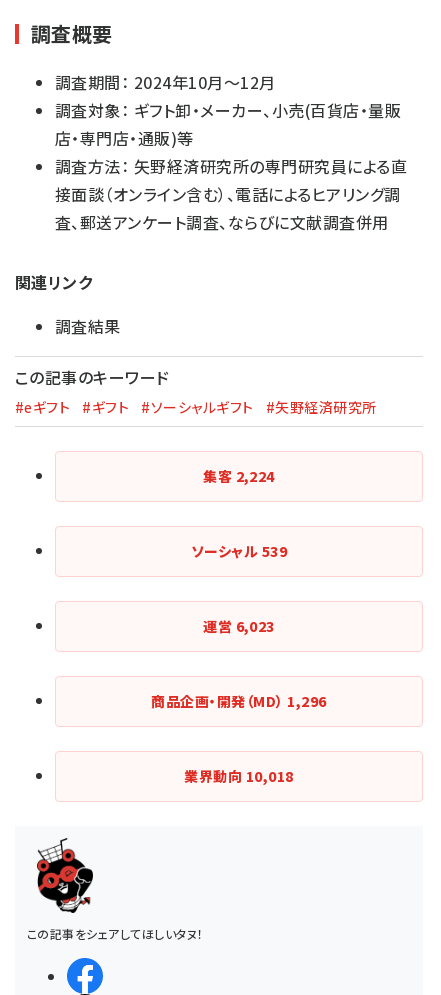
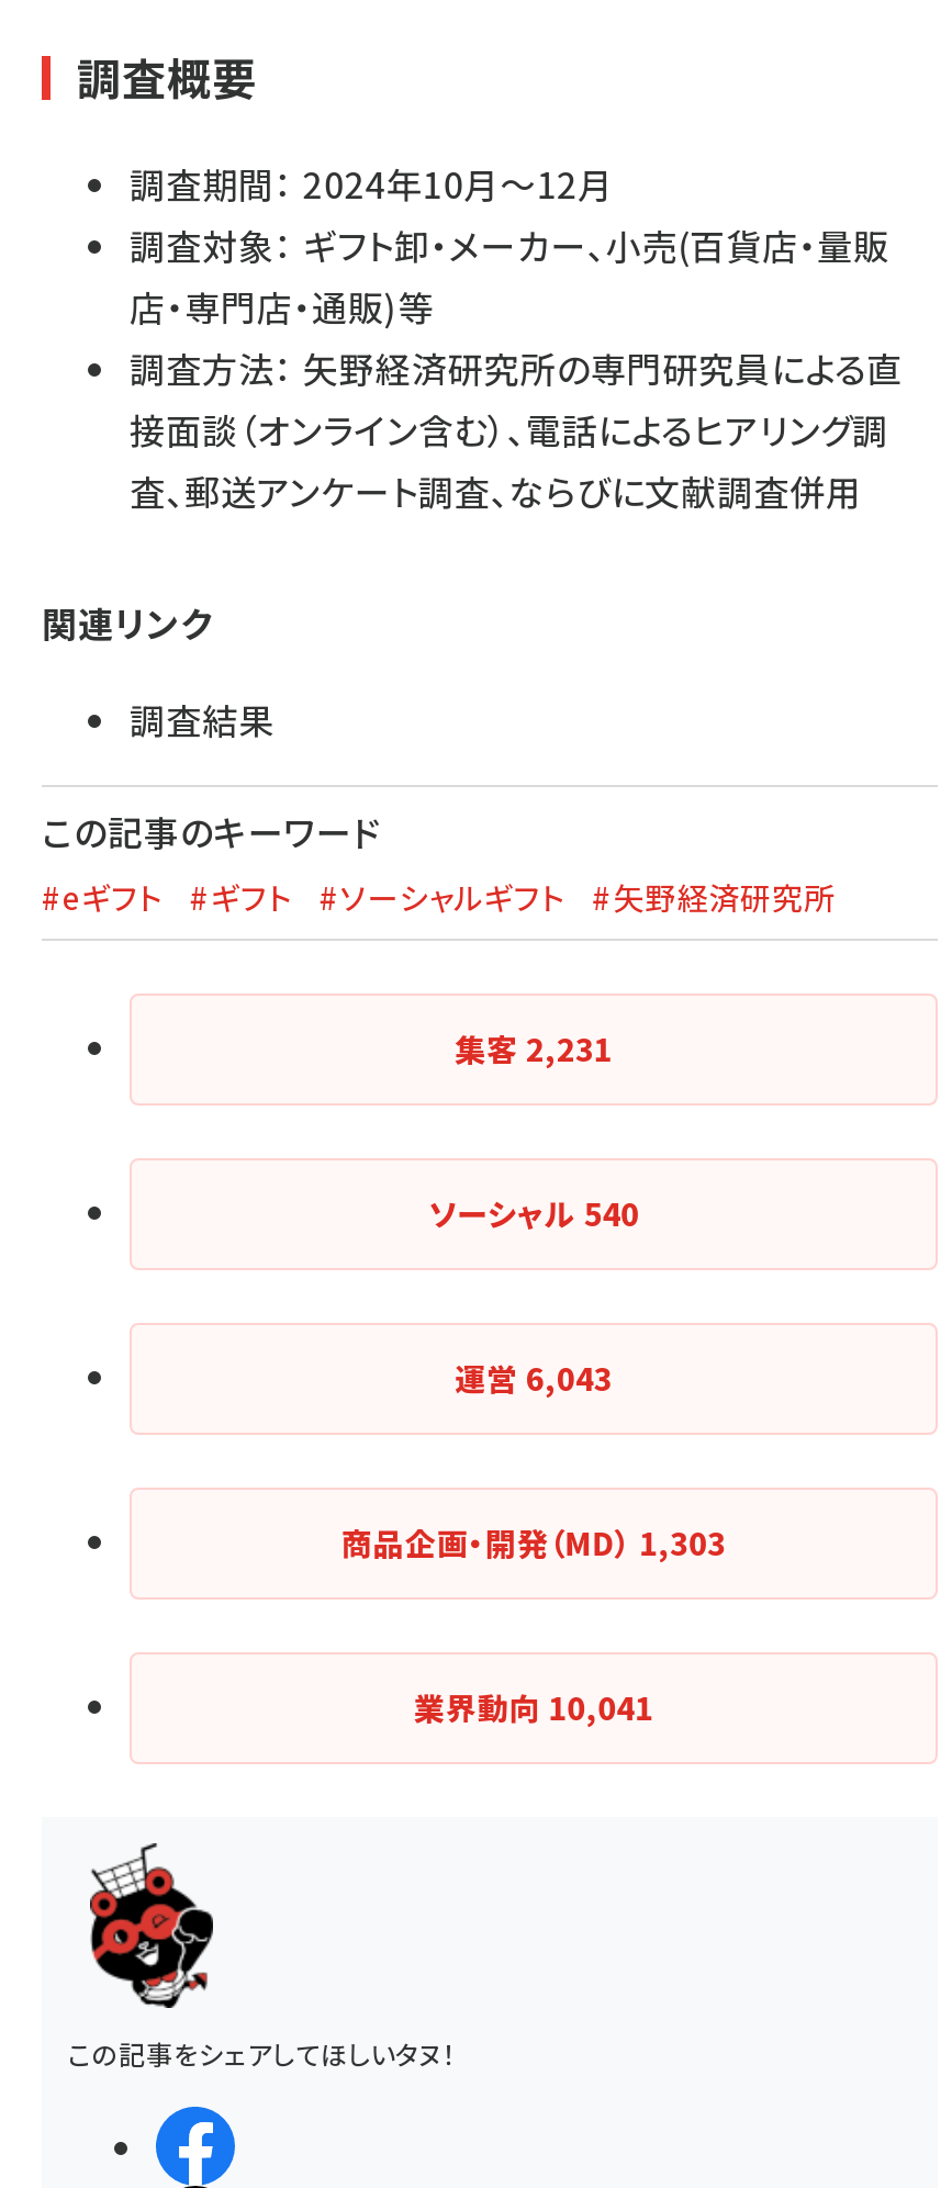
- 集客2,224
+ 集客2,231

- ソーシャル539
+ ソーシャル540

- 運営6,023
+ 運営6,043

- 商品企画・開発（MD）1,296
+ 商品企画・開発（MD）1,303

- 業界動向10,018
+ 業界動向10,041
